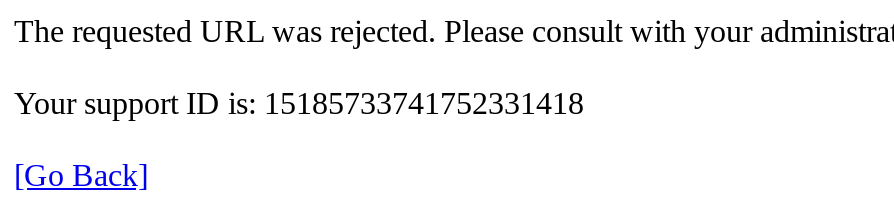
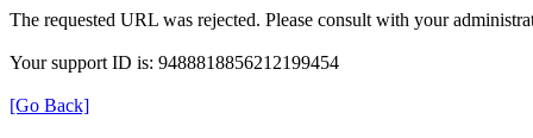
- Your support ID is: 15185733741752331418
+ Your support ID is: 9488818856212199454
